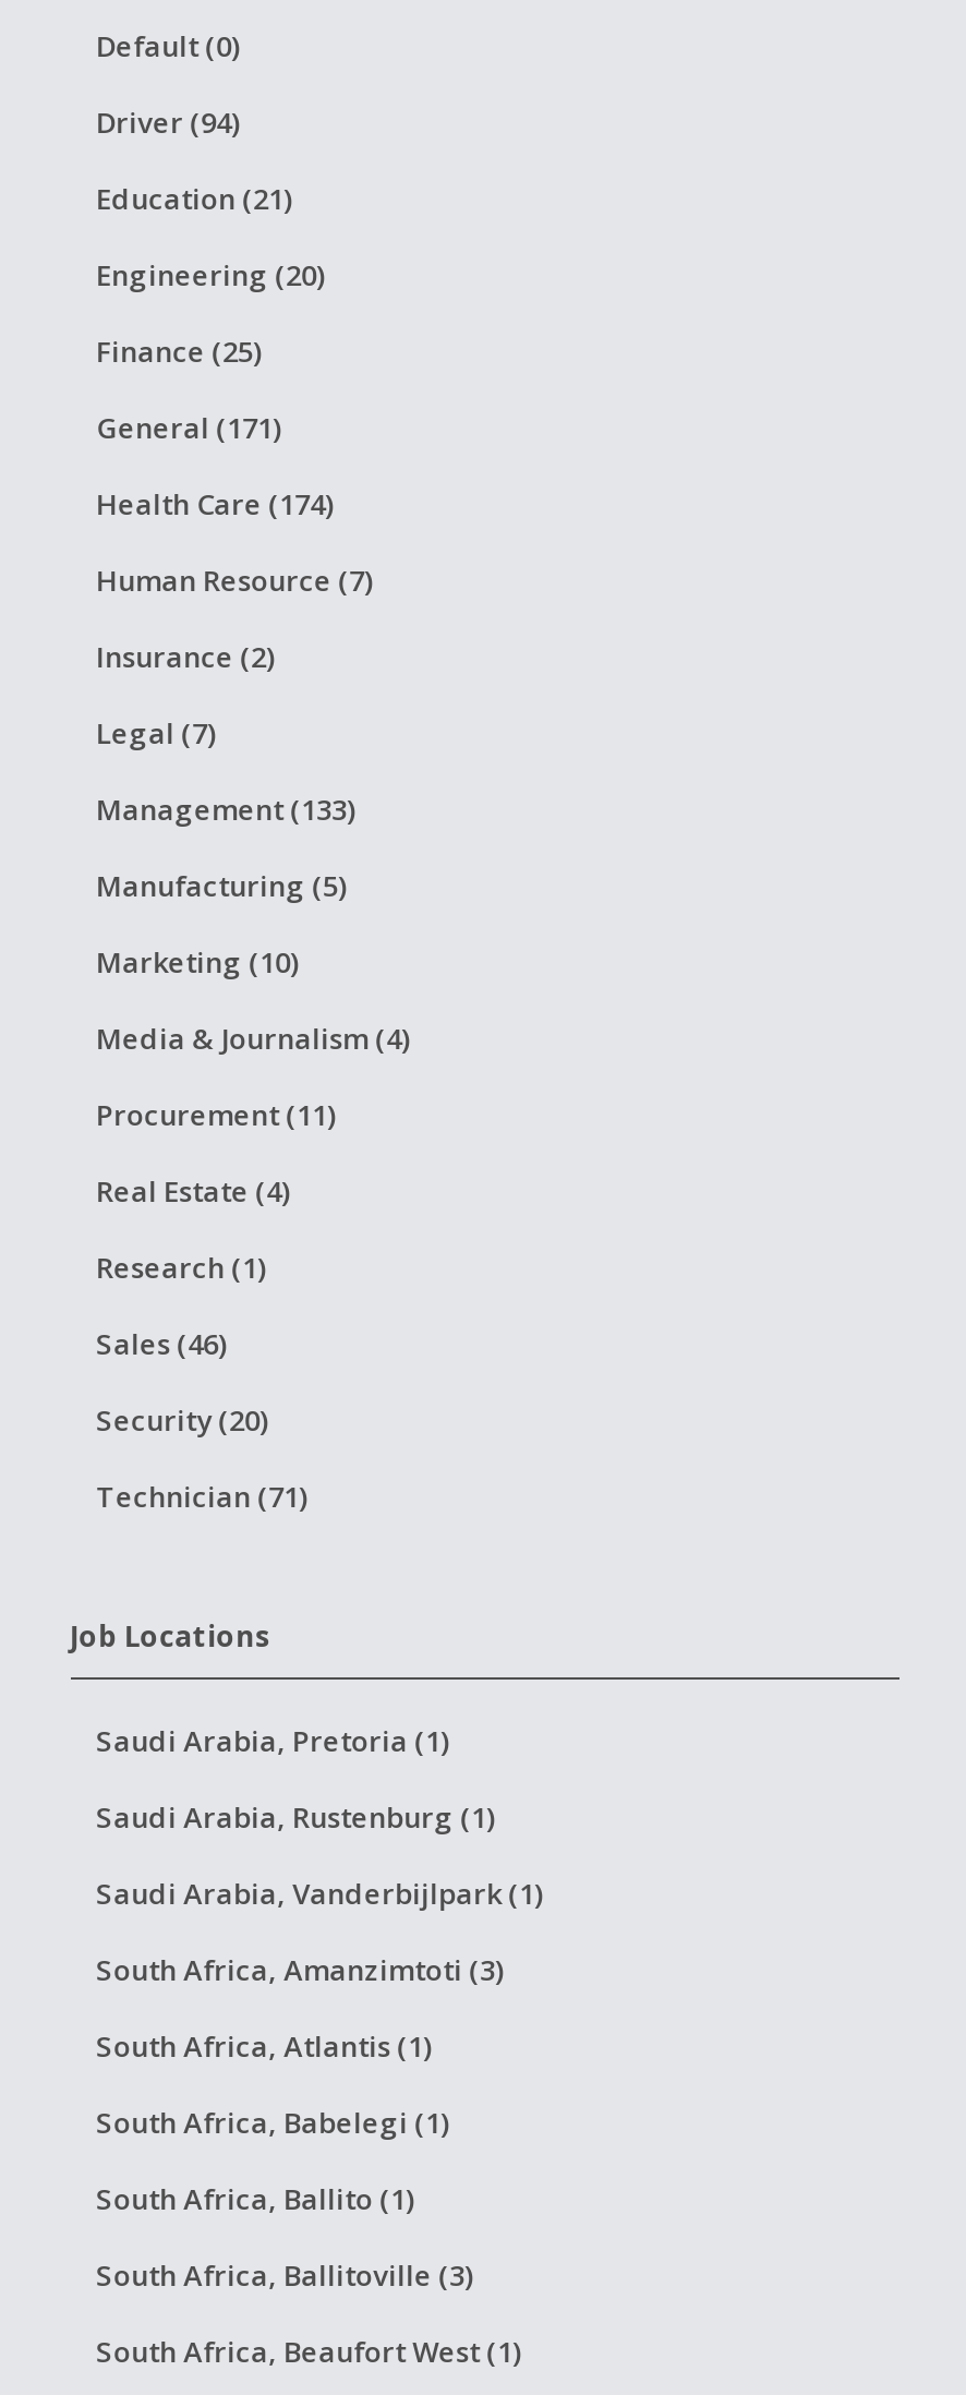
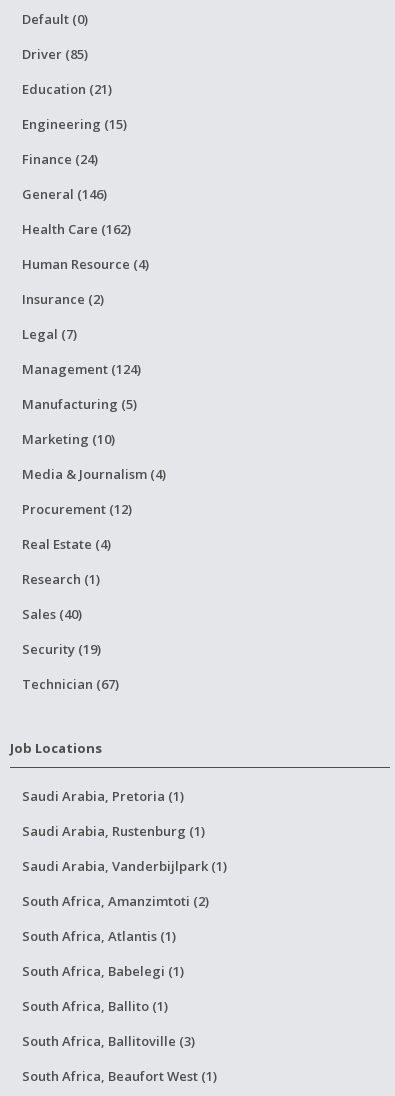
- Driver (94)
+ Driver (85)

- Engineering (20)
+ Engineering (15)

- Finance (25)
+ Finance (24)

- General (171)
+ General (146)

- Health Care (174)
+ Health Care (162)

- Human Resource (7)
+ Human Resource (4)

- Management (133)
+ Management (124)

- Procurement (11)
+ Procurement (12)

- Sales (46)
+ Sales (40)

- Security (20)
+ Security (19)

- Technician (71)
+ Technician (67)

- South Africa, Amanzimtoti (3)
+ South Africa, Amanzimtoti (2)
